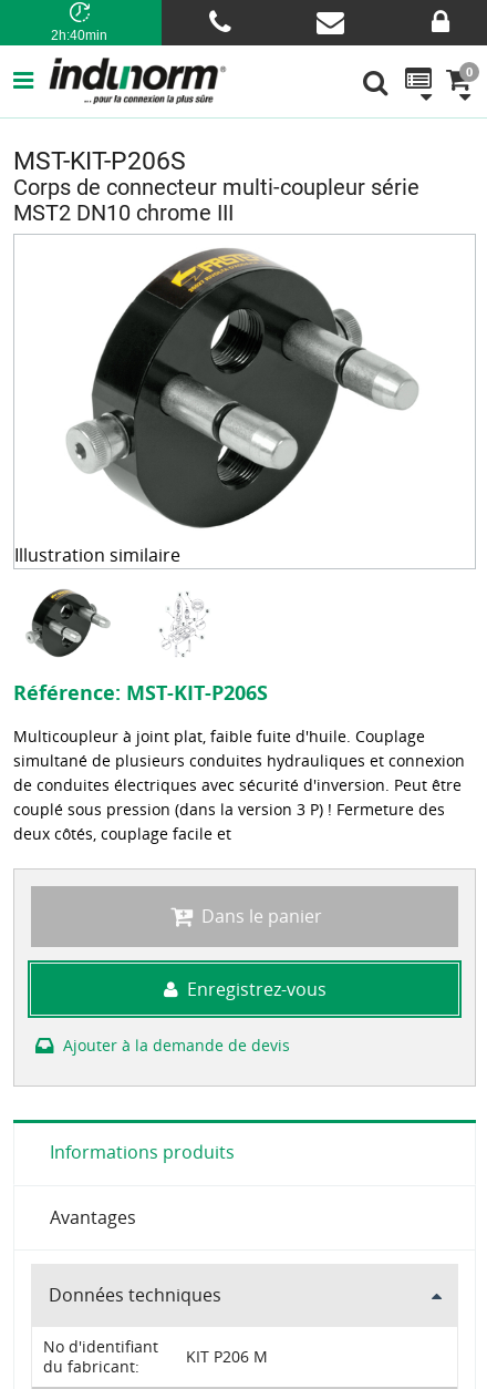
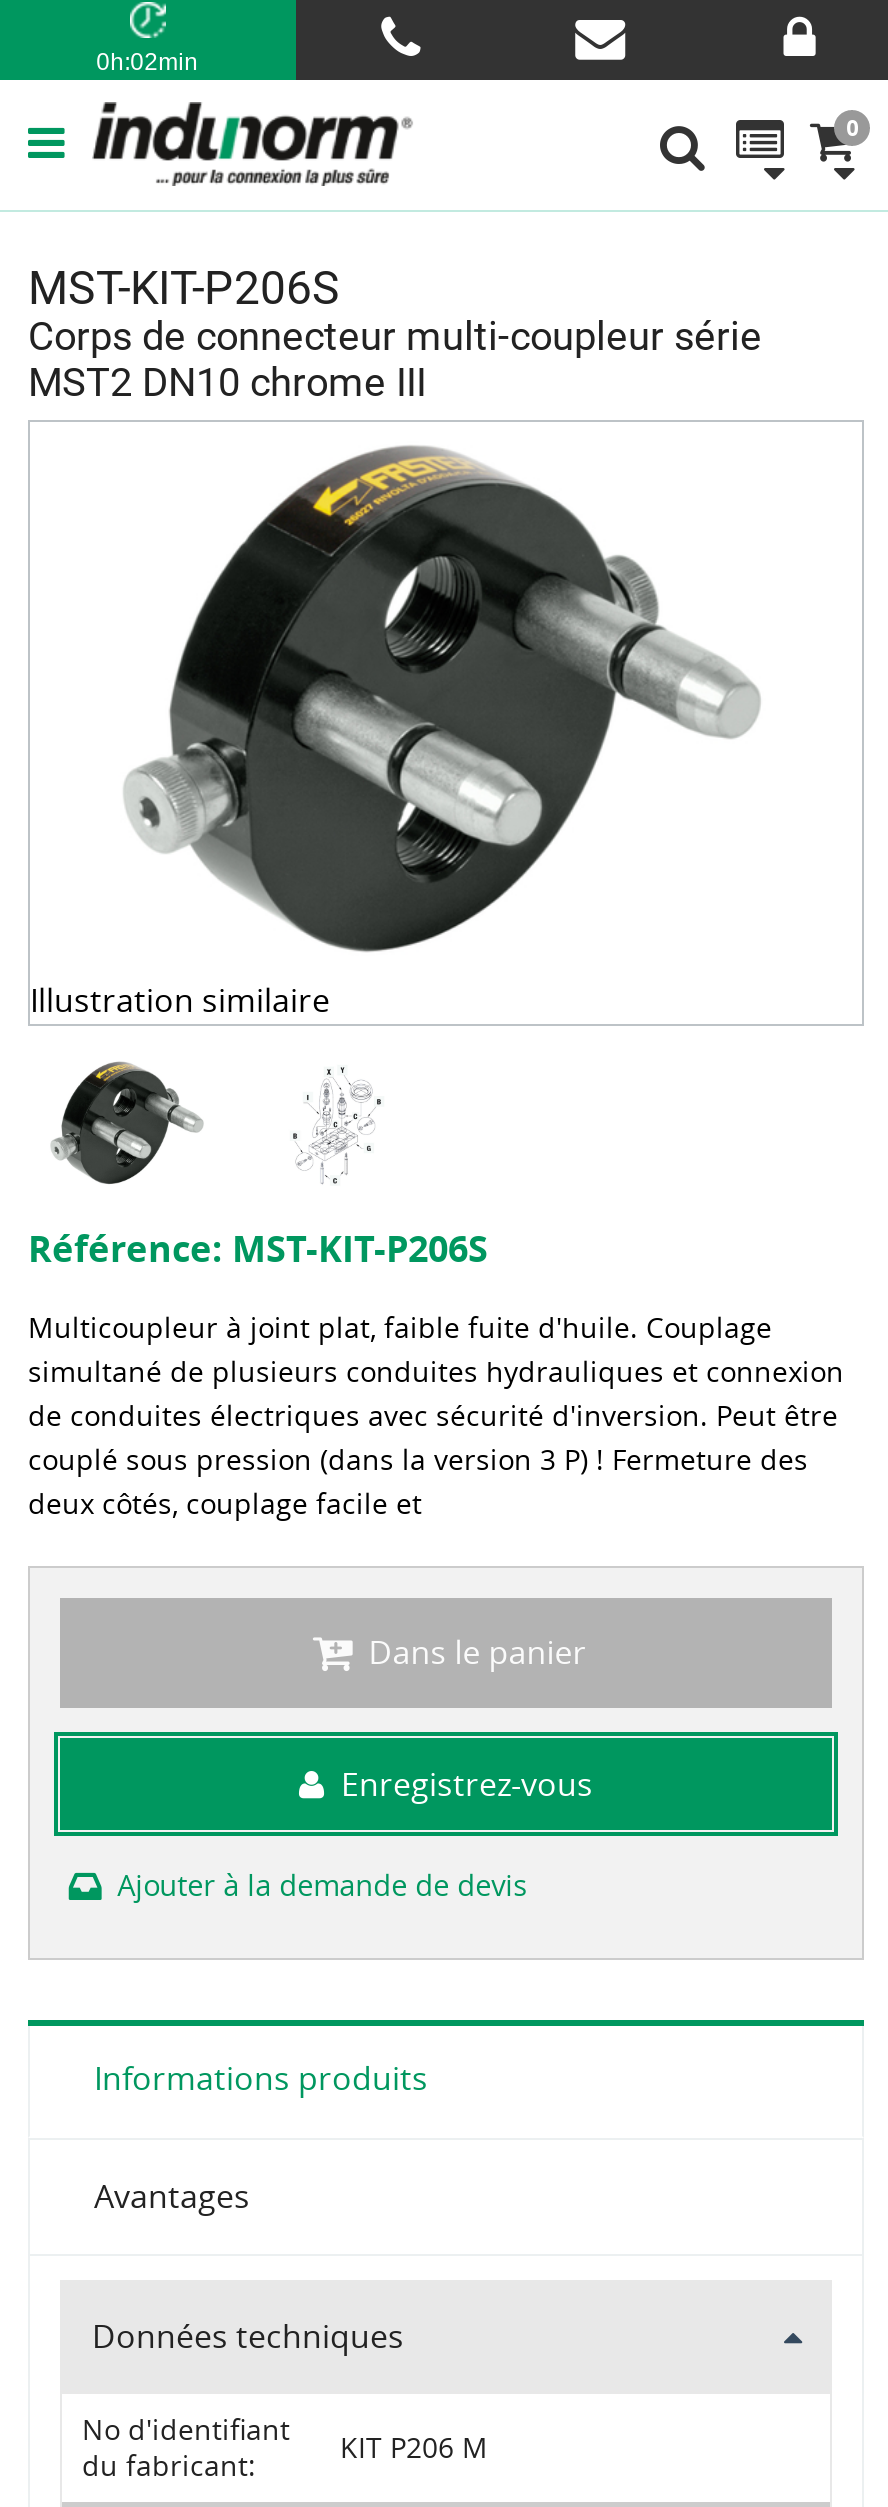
- 2h:40min
+ 0h:02min
